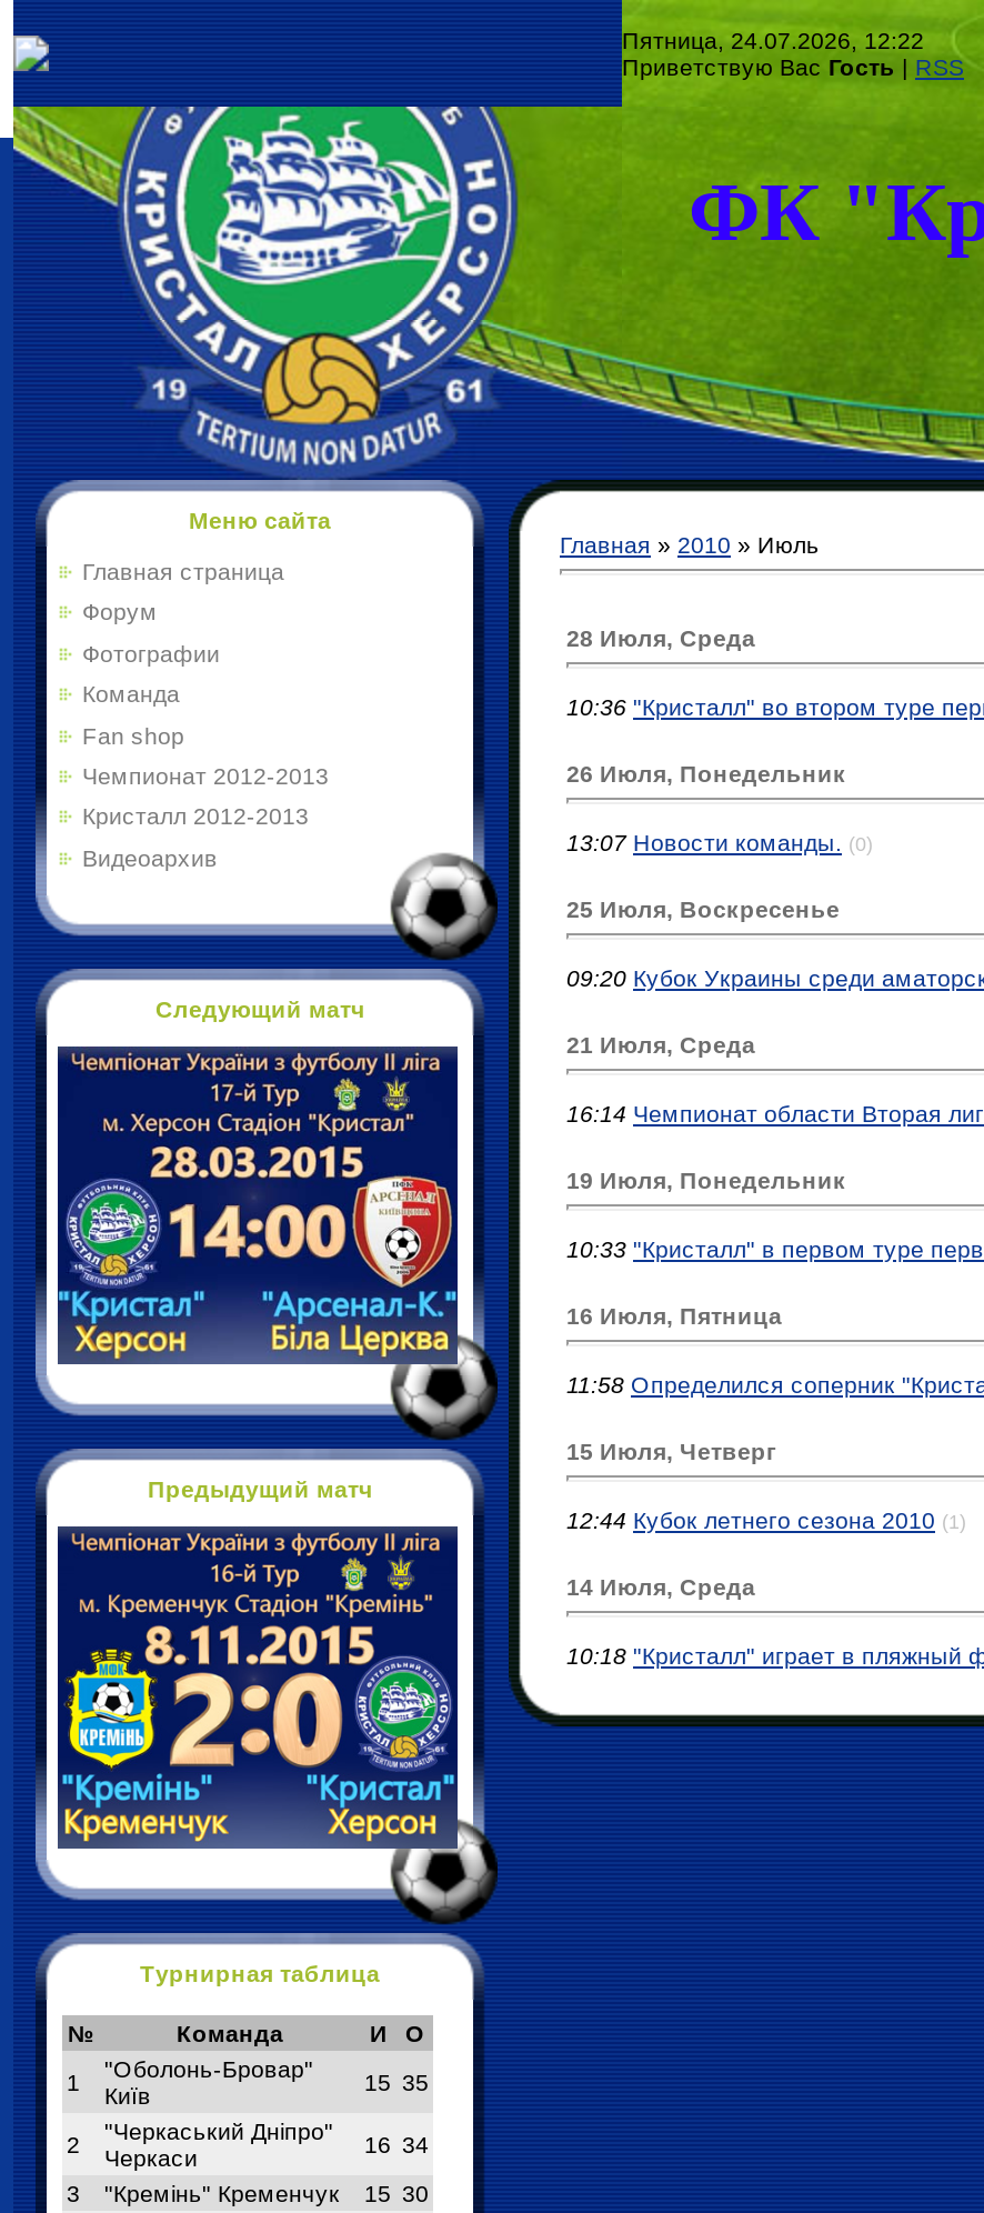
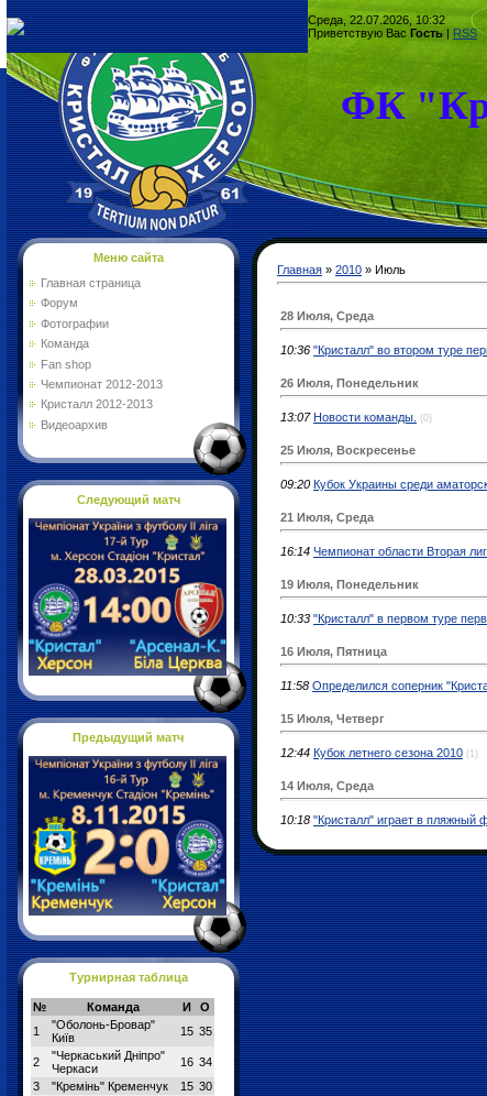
- Пятница, 24.07.2026, 12:22
+ Среда, 22.07.2026, 10:32
